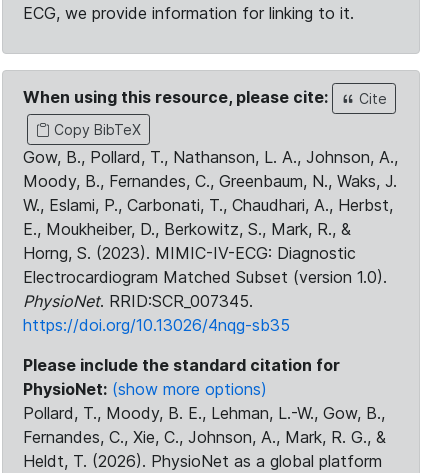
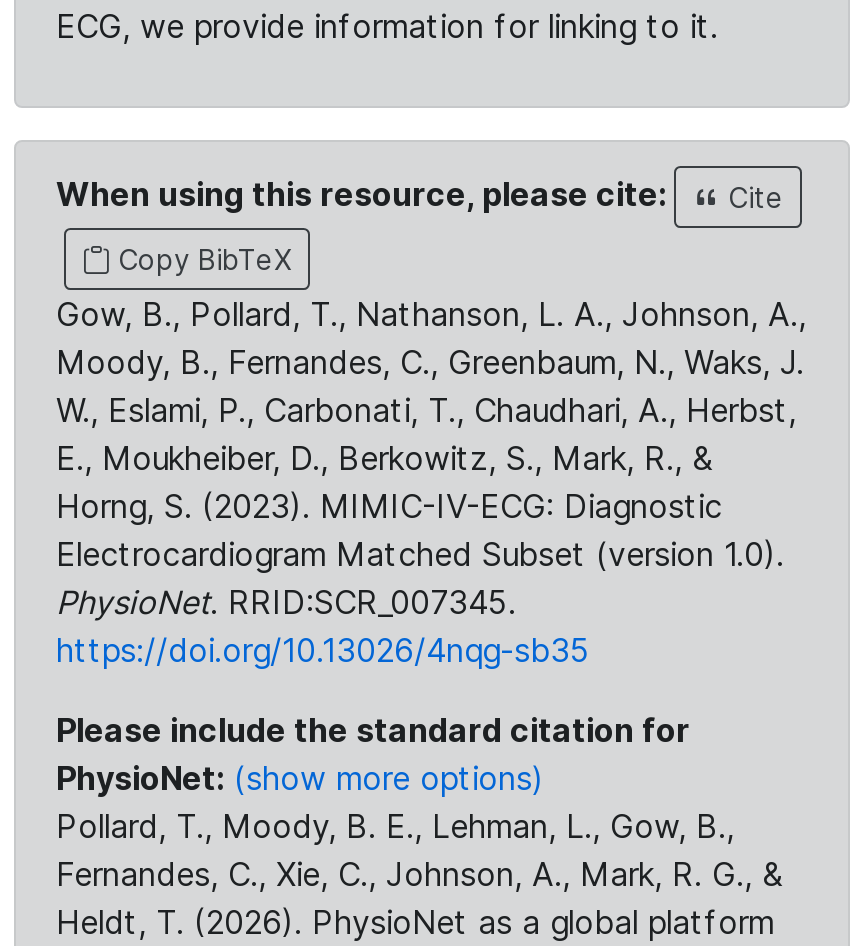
- Pollard, T., Moody, B. E., Lehman, L.-W., Gow, B.,
+ Pollard, T., Moody, B. E., Lehman, L., Gow, B.,
